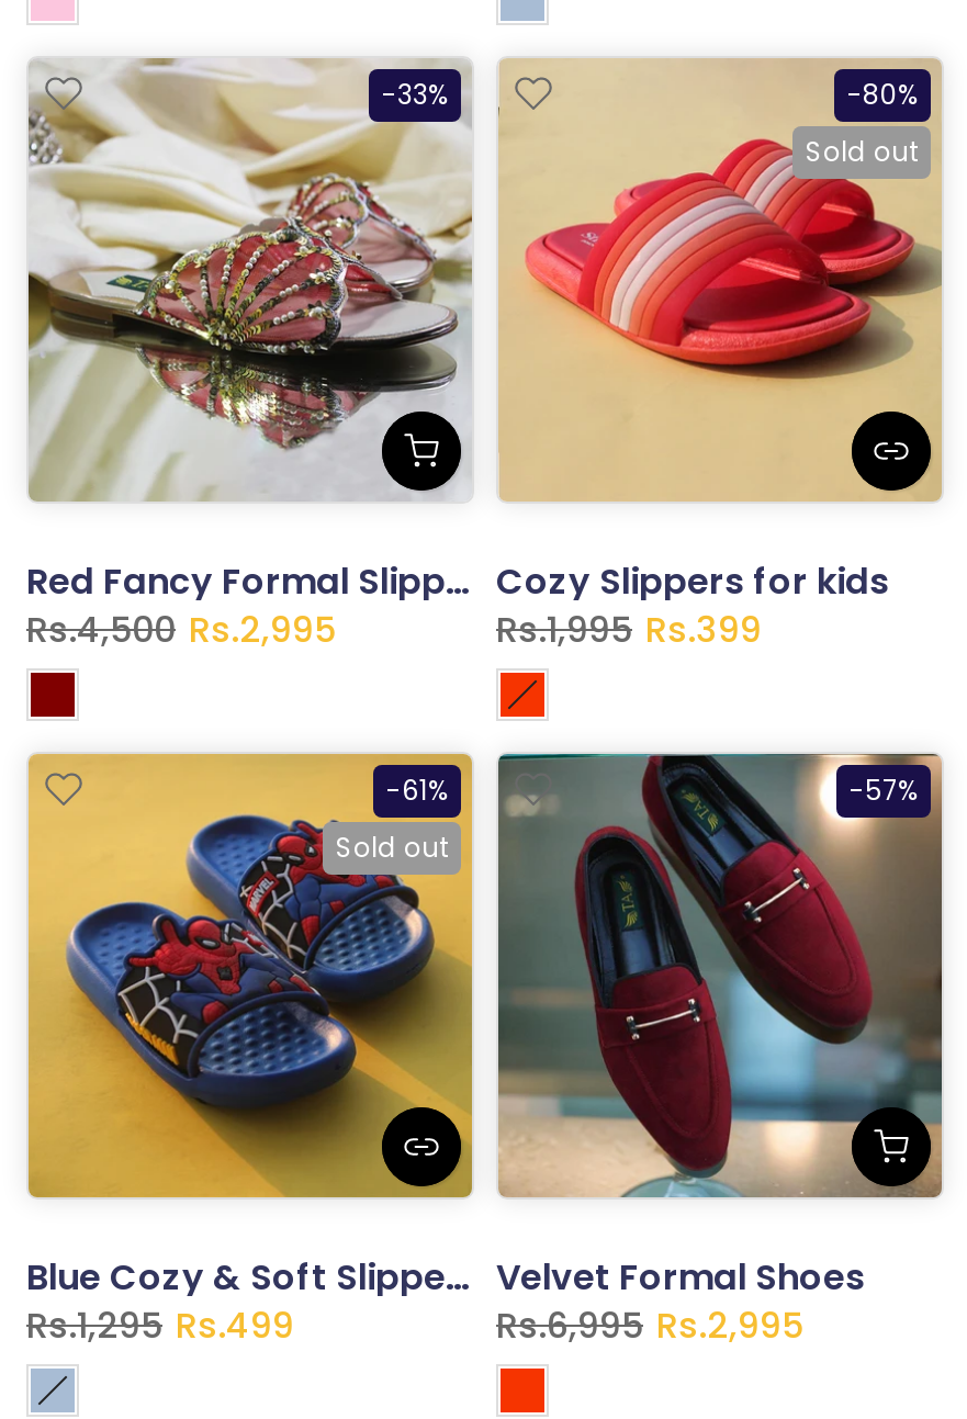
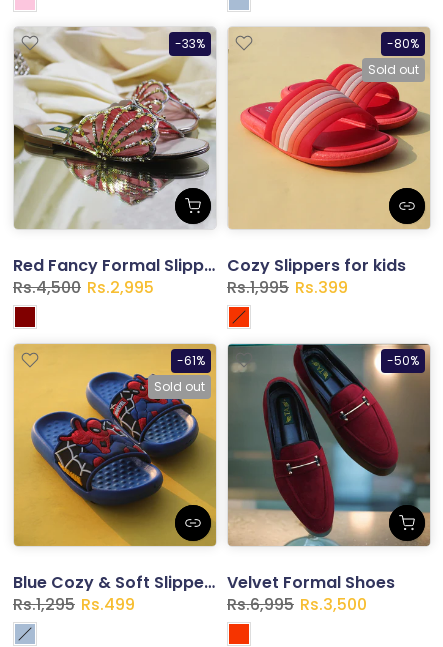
- -57%
+ -50%

- Rs.6,995 Rs.2,995
+ Rs.6,995 Rs.3,500
